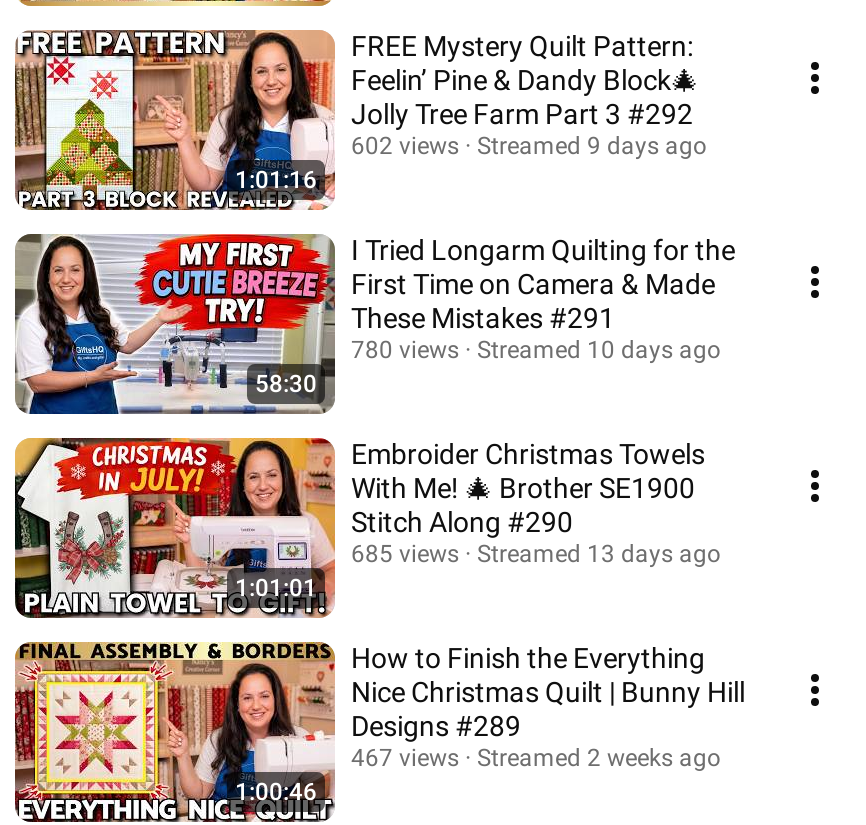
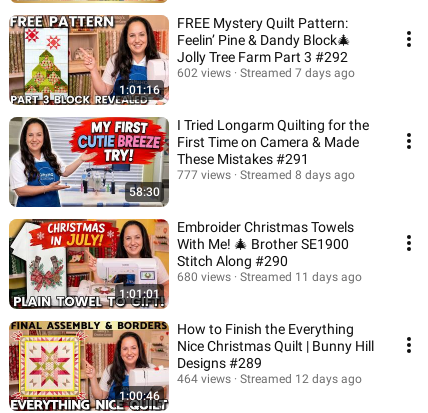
- Streamed 9 days ago
+ Streamed 7 days ago

- 780 views
+ 777 views

- Streamed 10 days ago
+ Streamed 8 days ago

- 685 views
+ 680 views

- Streamed 13 days ago
+ Streamed 11 days ago

- 467 views
+ 464 views

- Streamed 2 weeks ago
+ Streamed 12 days ago
